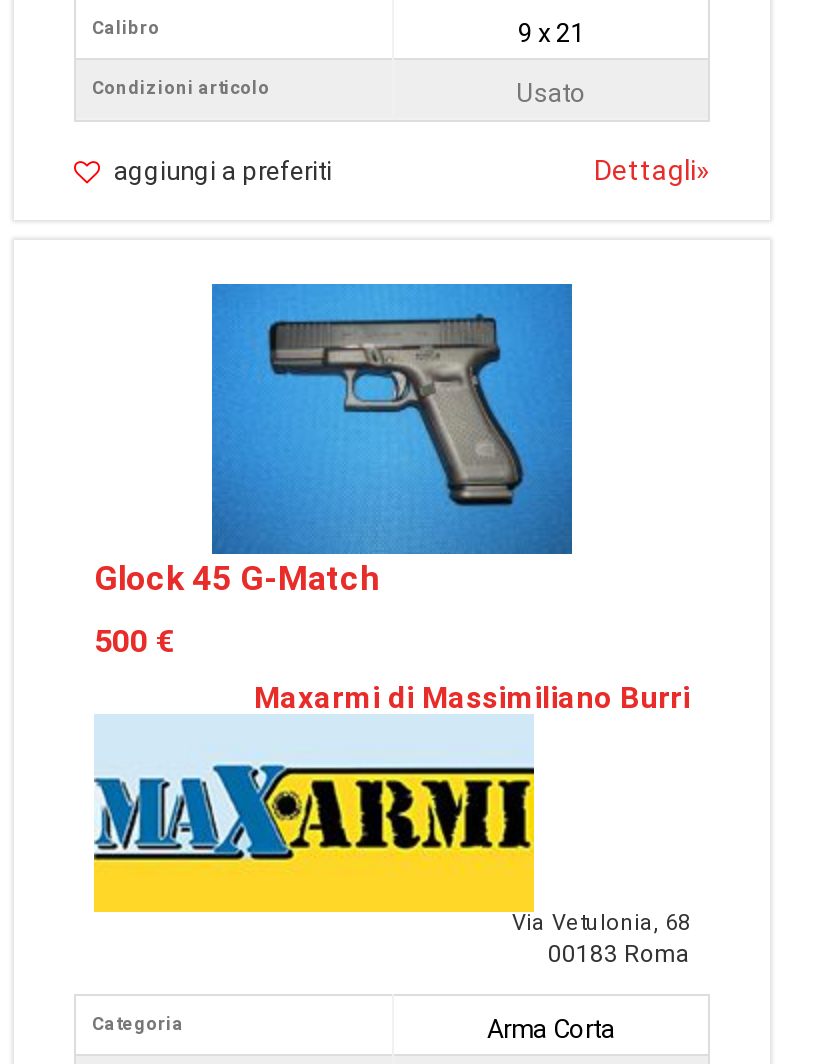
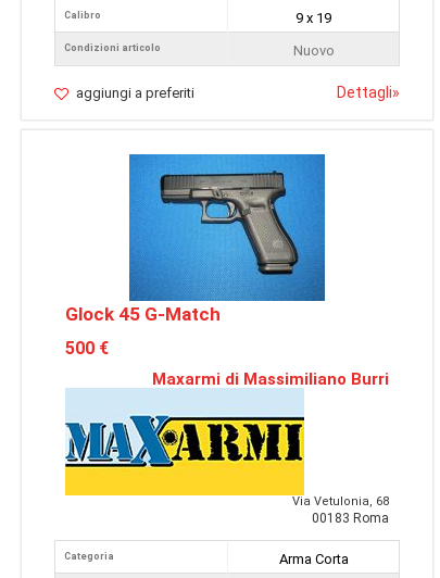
- 9 x 21
+ 9 x 19

- Usato
+ Nuovo
